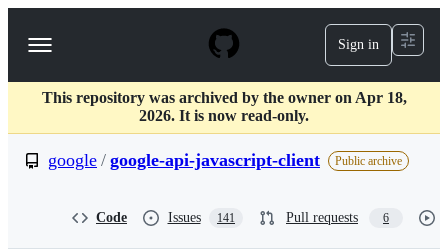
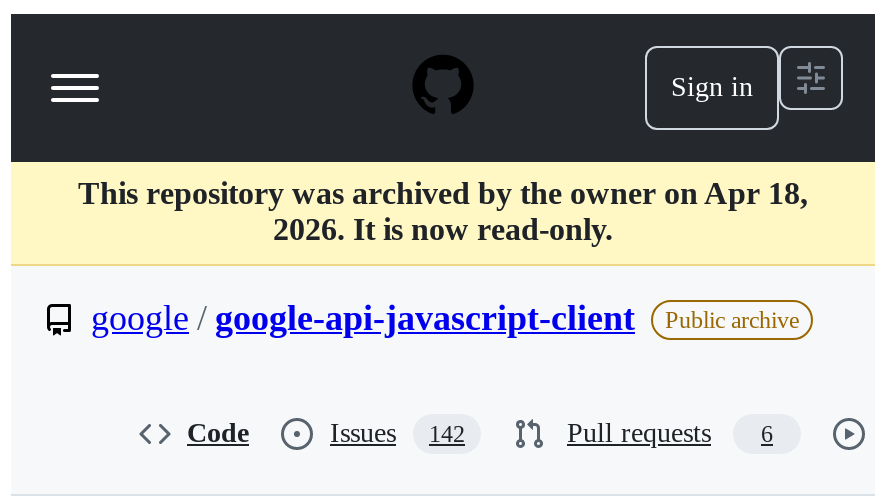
- Issues 141
+ Issues 142
